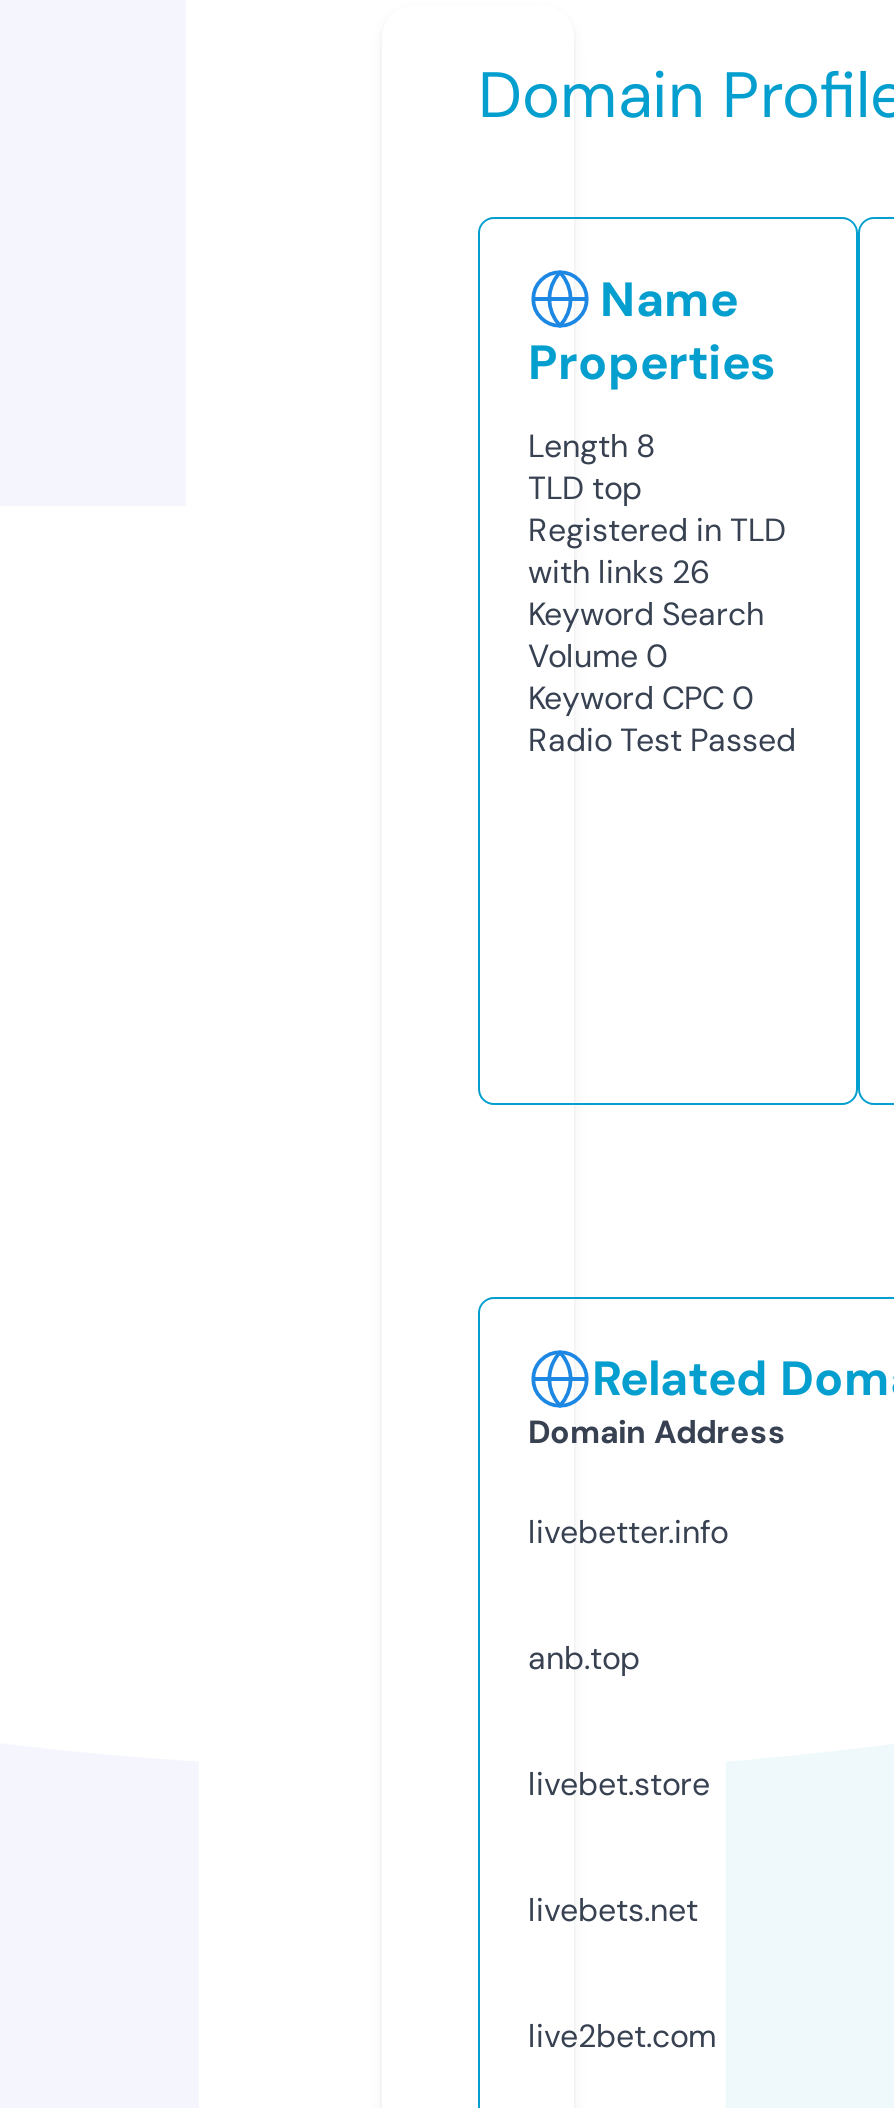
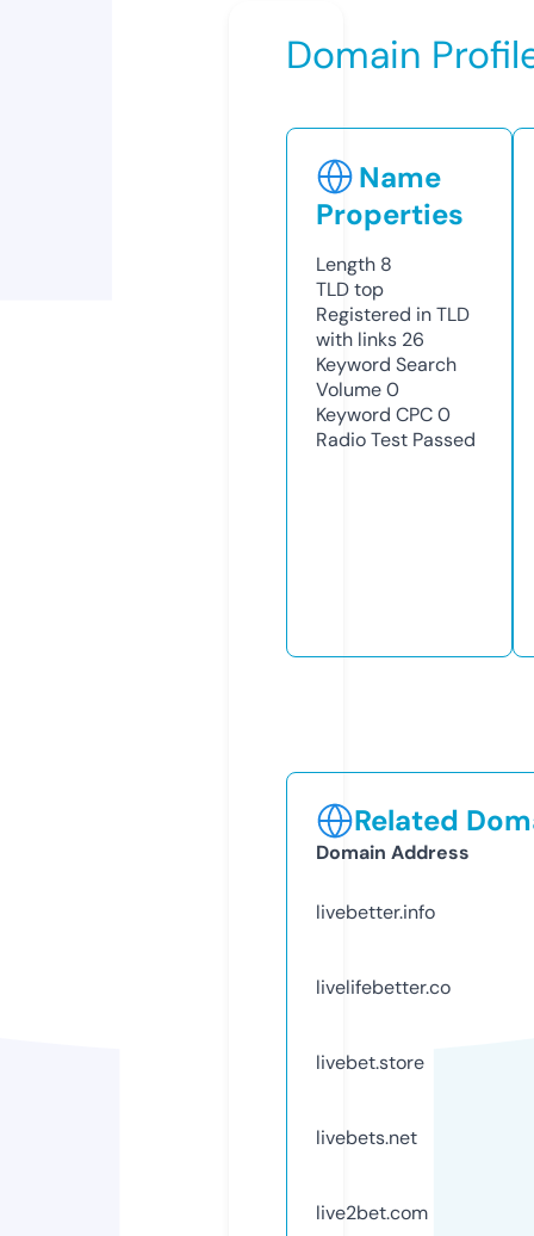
- anb.top
+ livelifebetter.co
